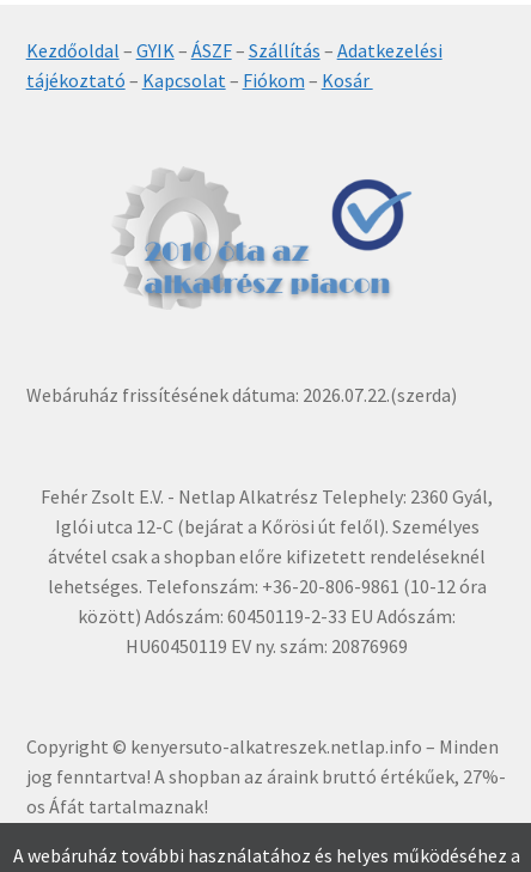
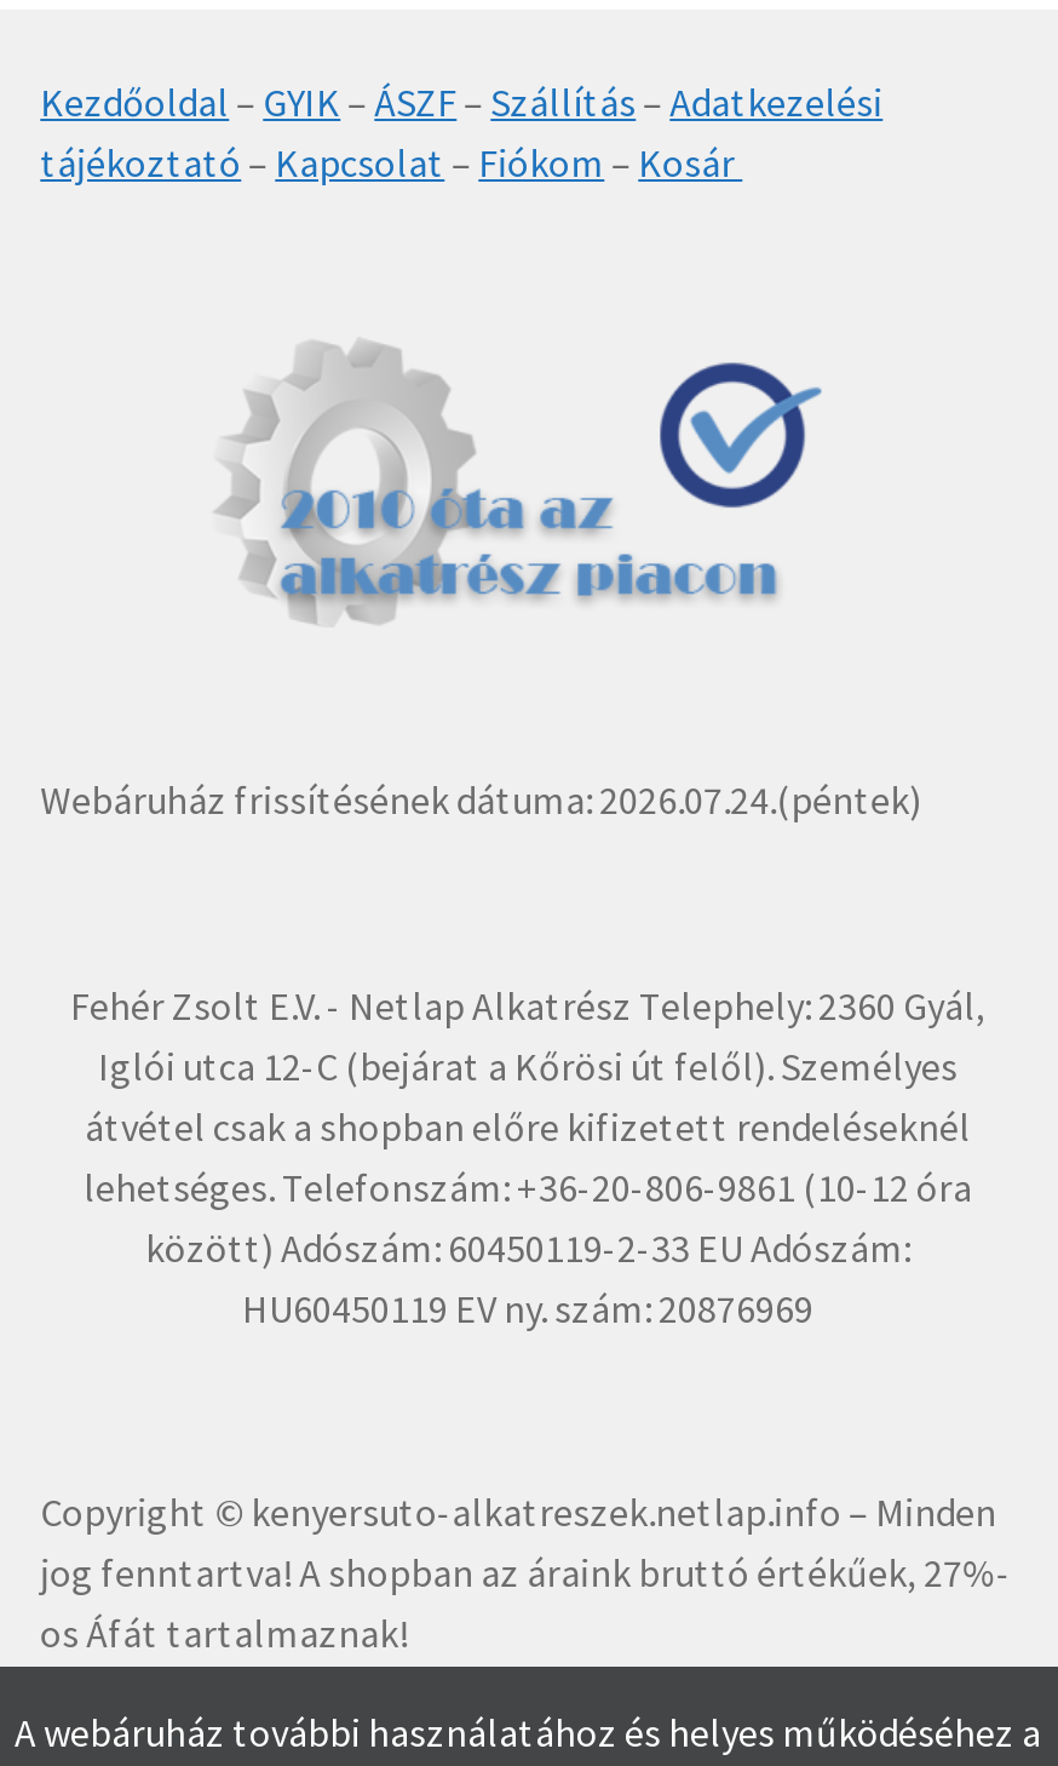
- Webáruház frissítésének dátuma: 2026.07.22.(szerda)
+ Webáruház frissítésének dátuma: 2026.07.24.(péntek)
